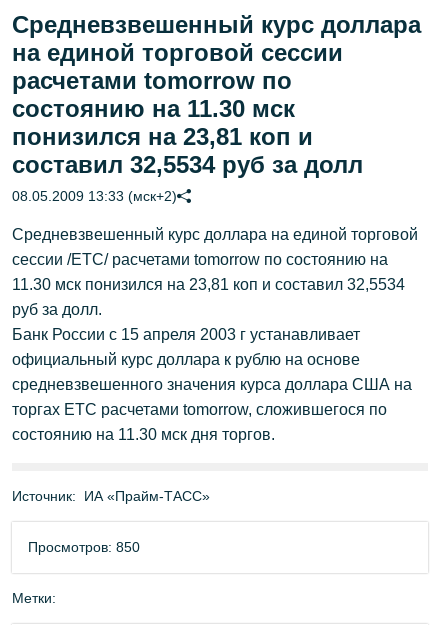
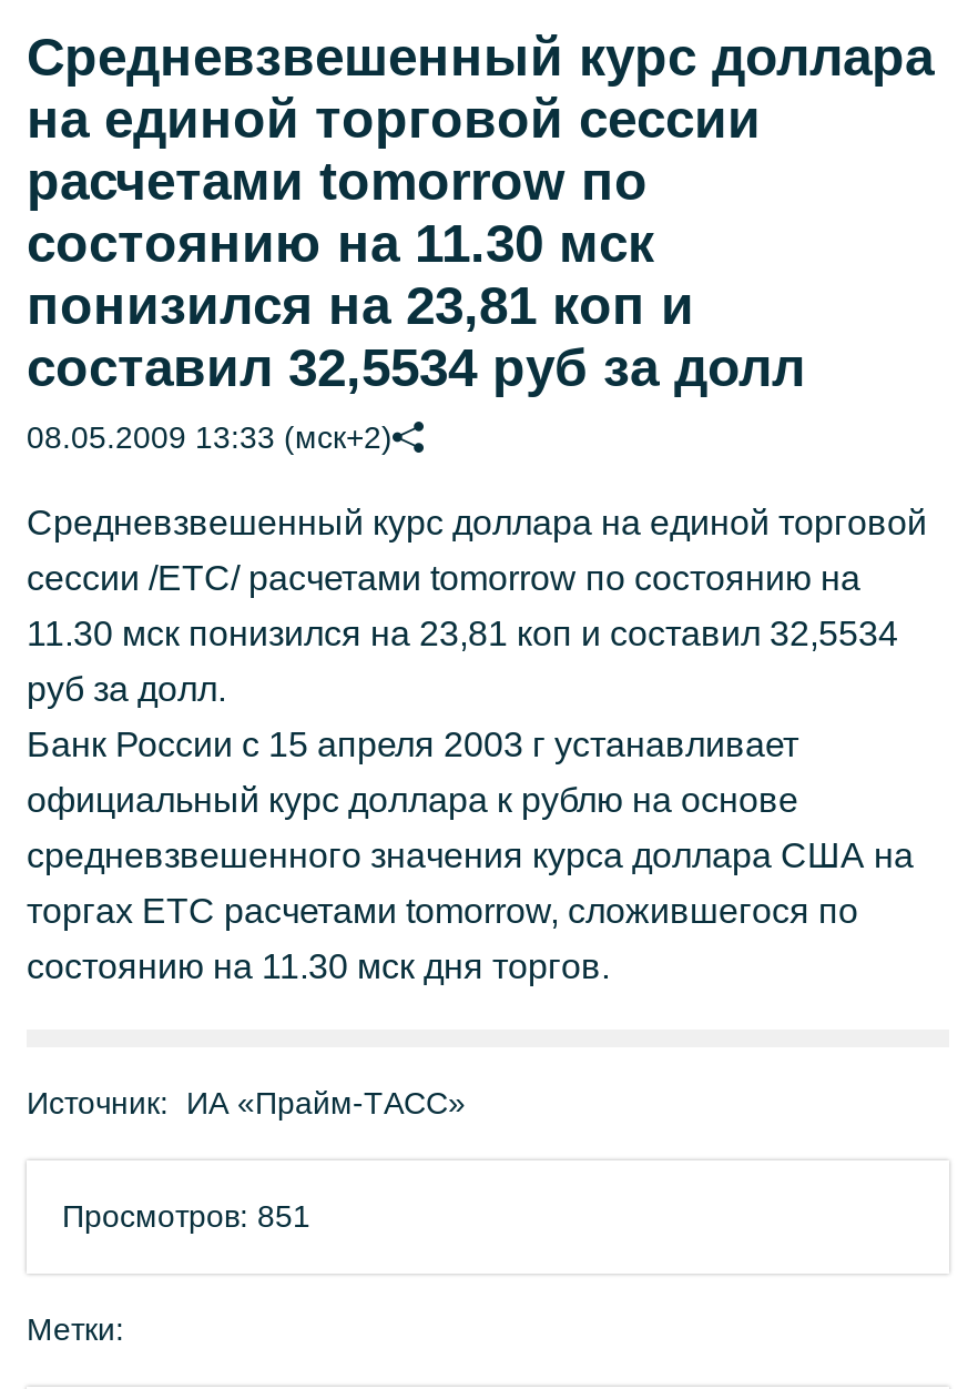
- Просмотров: 850
+ Просмотров: 851
